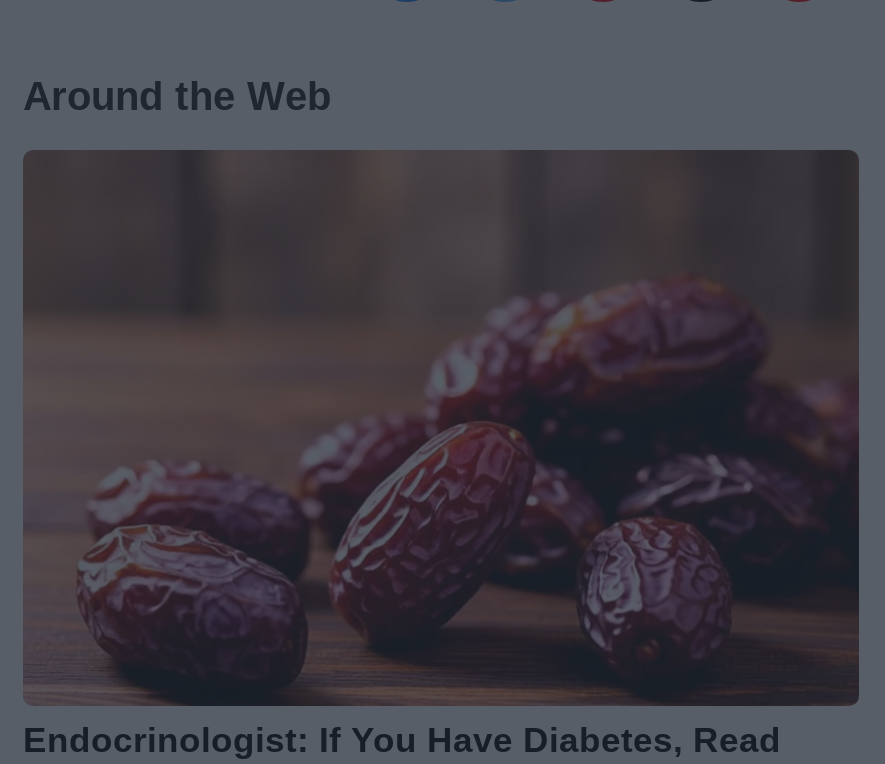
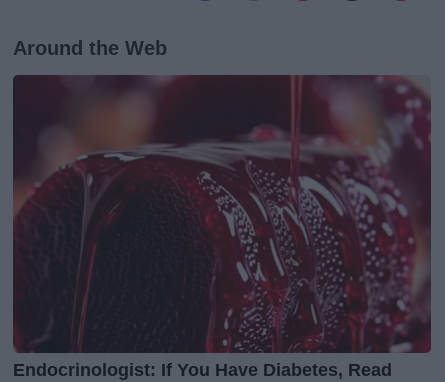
- [image]
+ [image]
